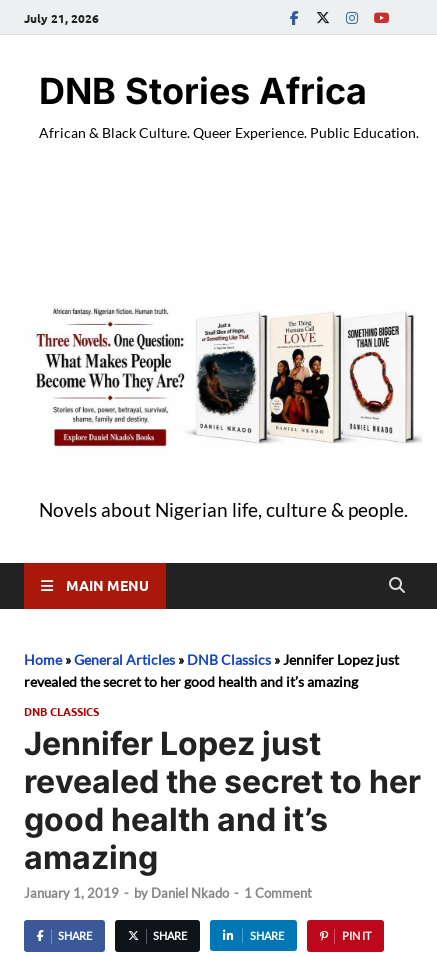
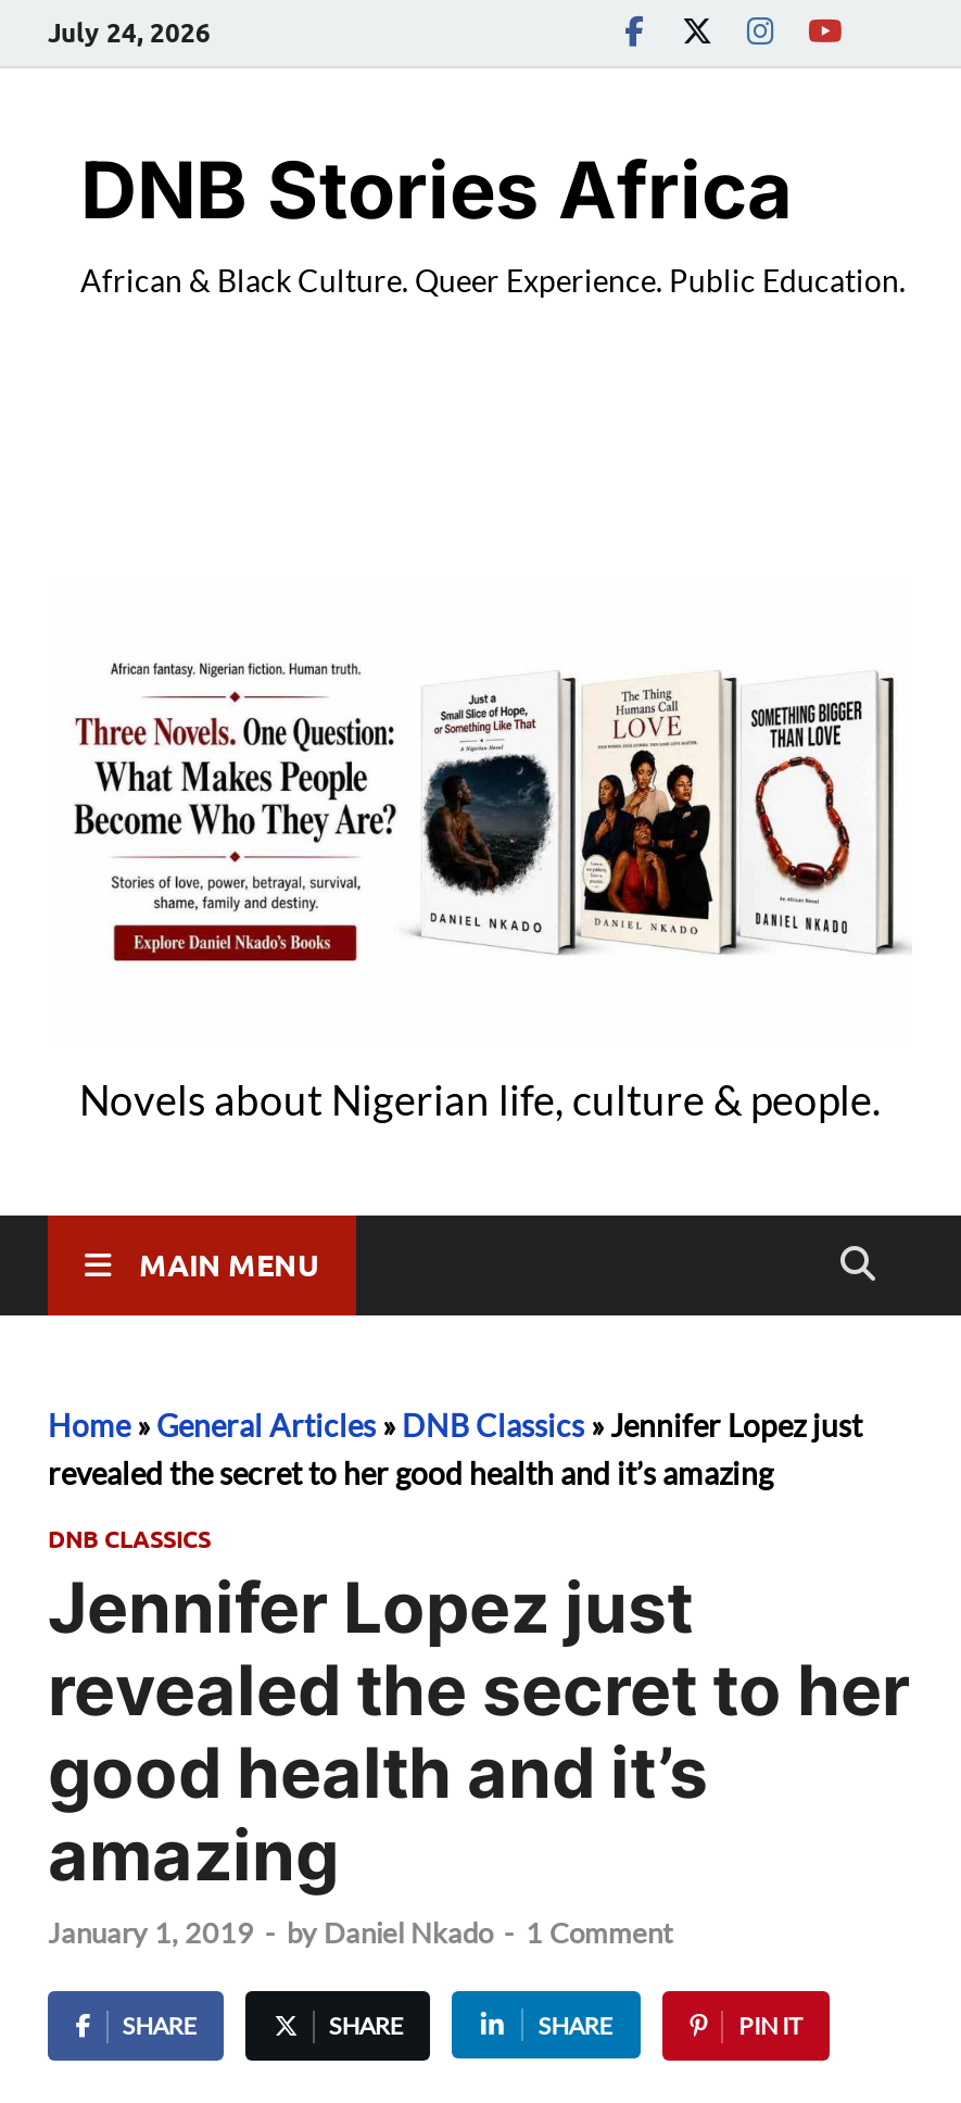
- July 21, 2026
+ July 24, 2026
